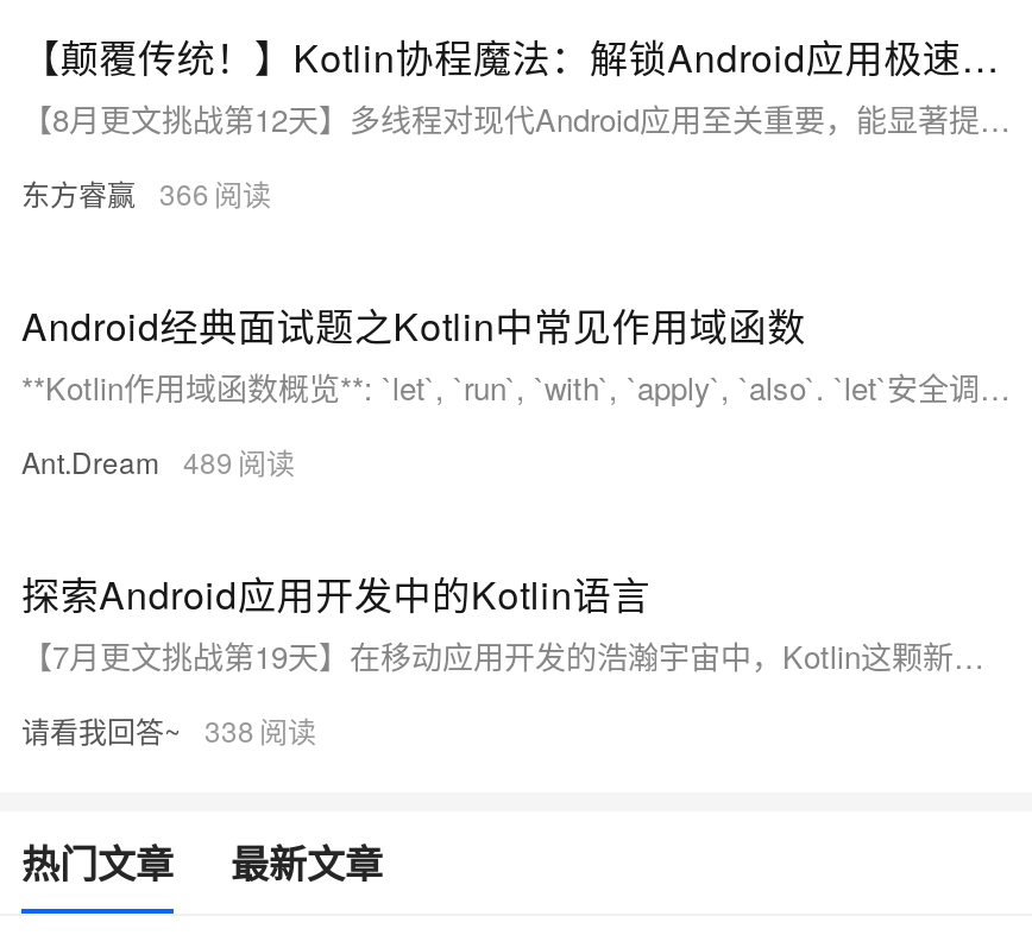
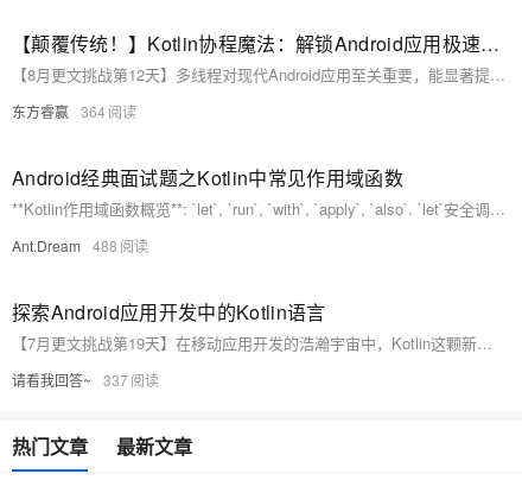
- 东方睿赢 366
+ 东方睿赢 364

- Ant.Dream 489
+ Ant.Dream 488

- 请看我回答~ 338
+ 请看我回答~ 337
